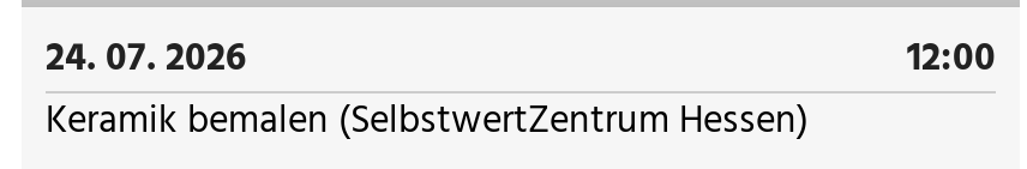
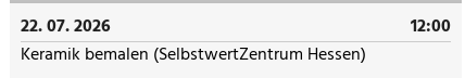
- 24. 07. 2026
+ 22. 07. 2026
